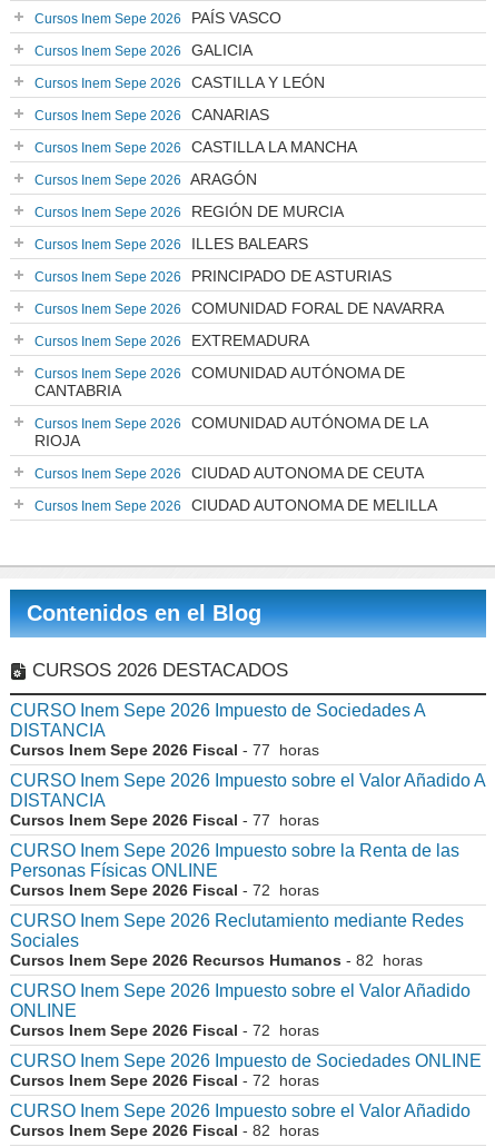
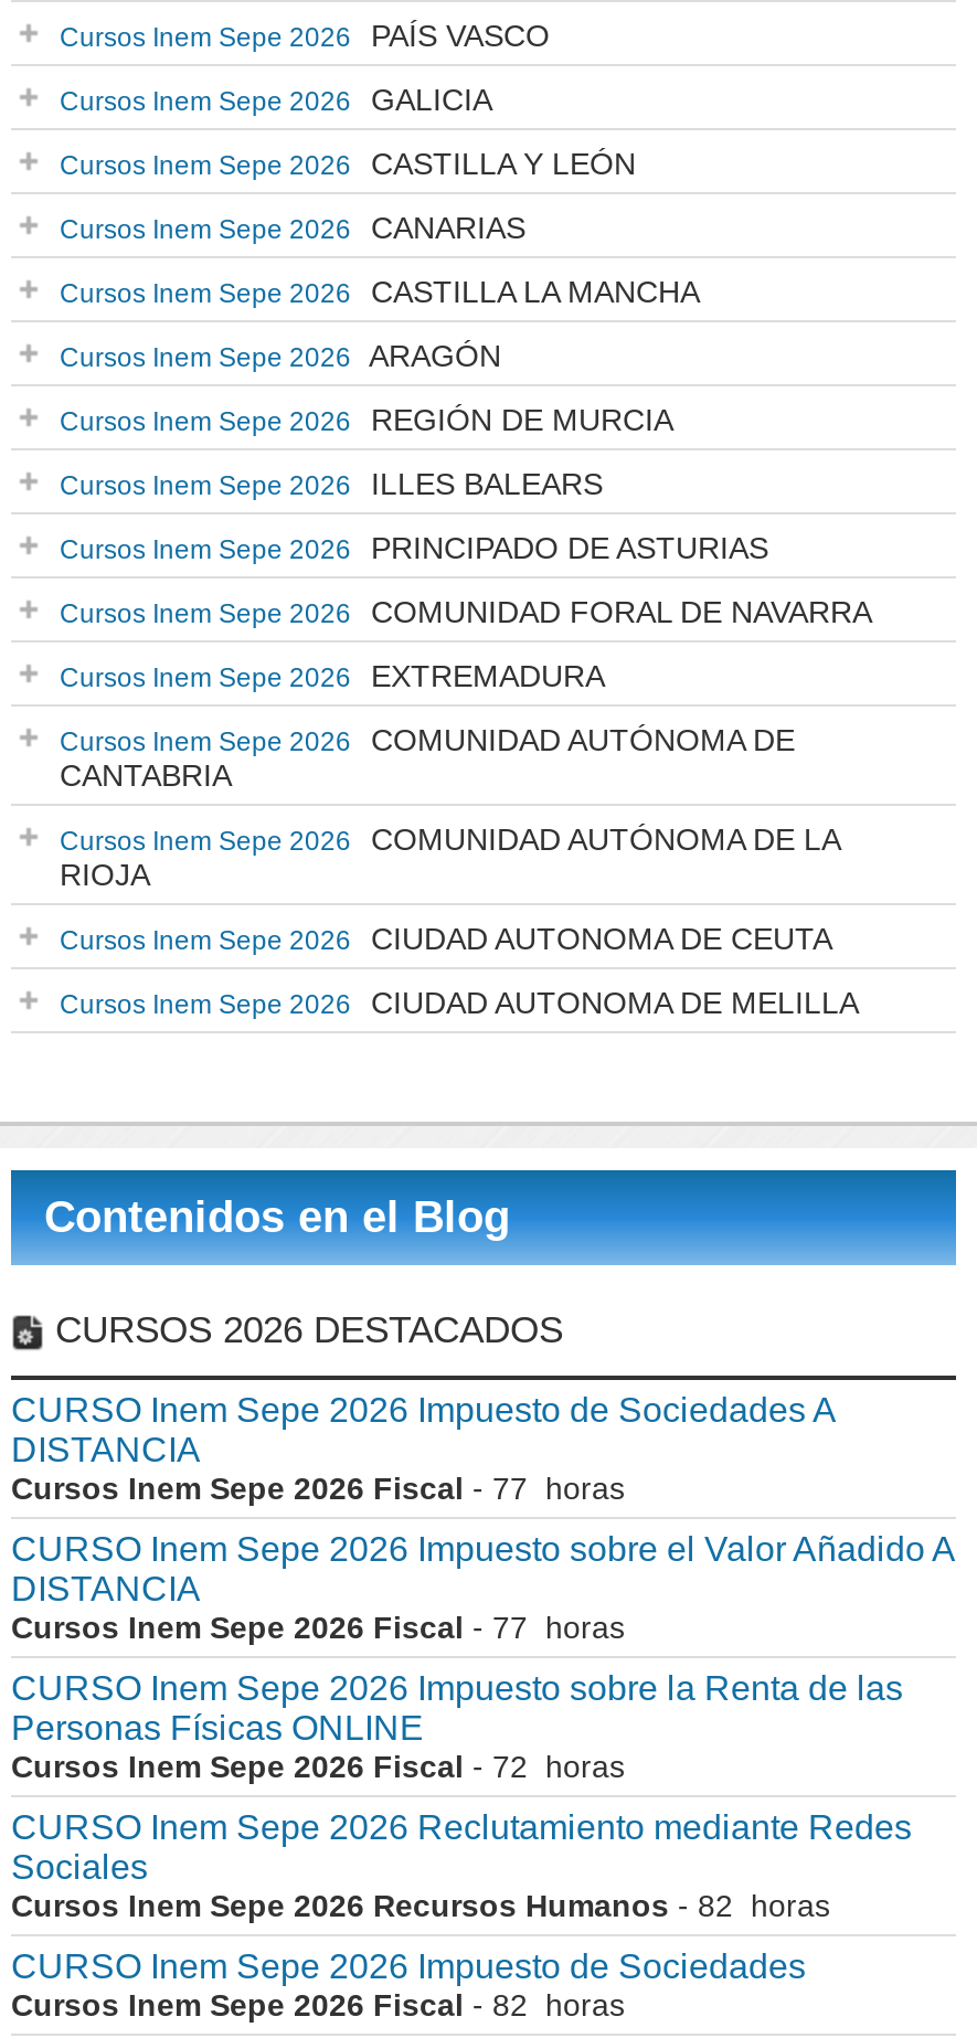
- CURSO Inem Sepe 2026 Impuesto sobre el Valor Añadido
- ONLINE
- Cursos Inem Sepe 2026 Fiscal - 72 horas
- CURSO Inem Sepe 2026 Impuesto de Sociedades ONLINE
- Cursos Inem Sepe 2026 Fiscal - 72 horas
- CURSO Inem Sepe 2026 Impuesto sobre el Valor Añadido
+ CURSO Inem Sepe 2026 Impuesto de Sociedades
